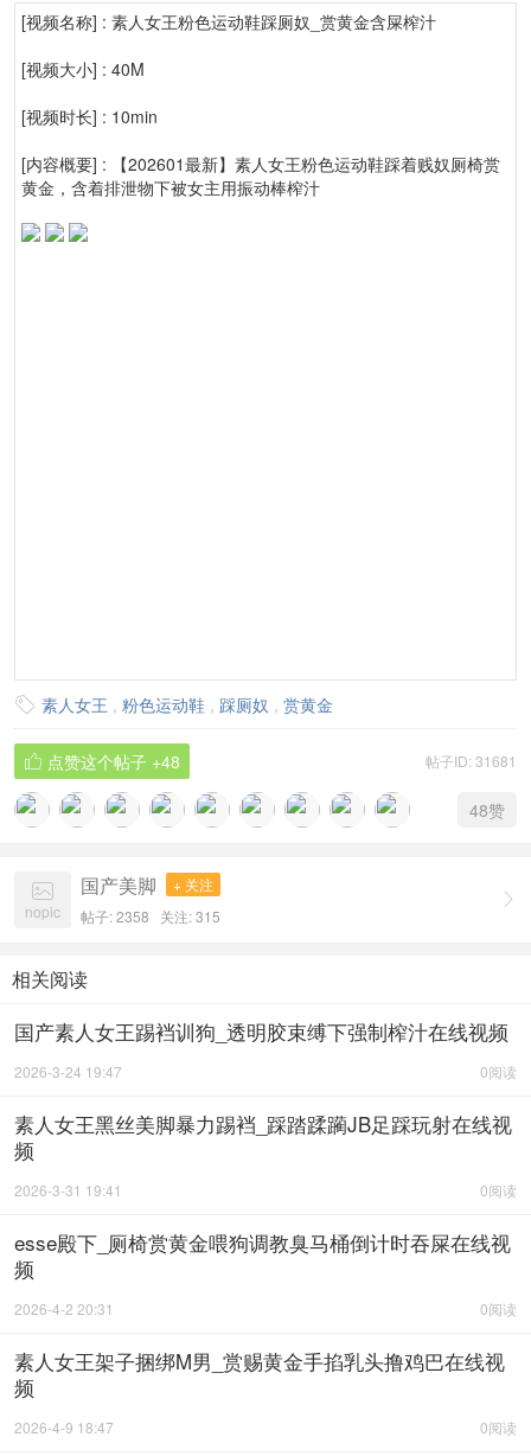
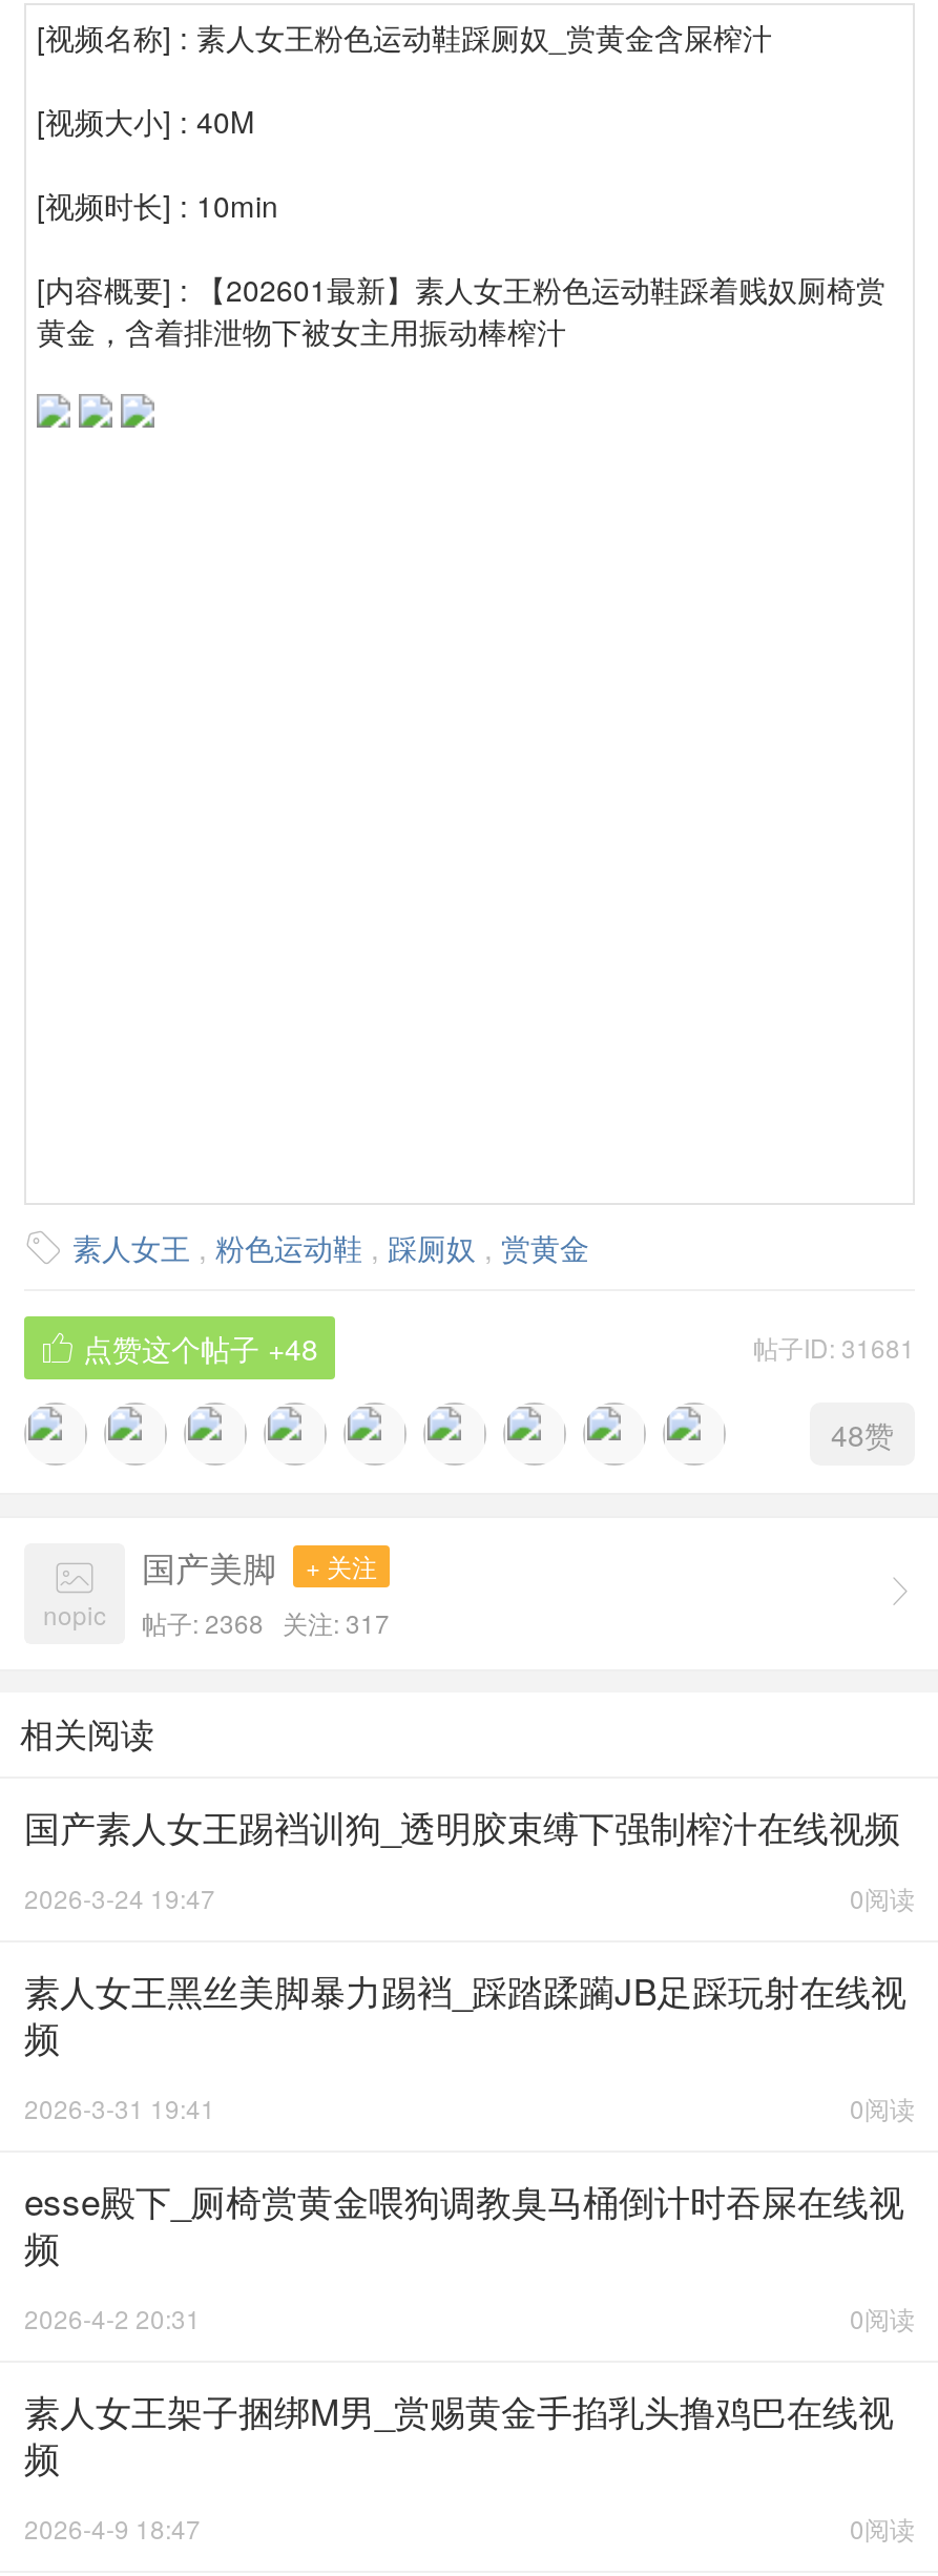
- nopic 帖子: 2358关注: 315
+ nopic 帖子: 2368关注: 317
